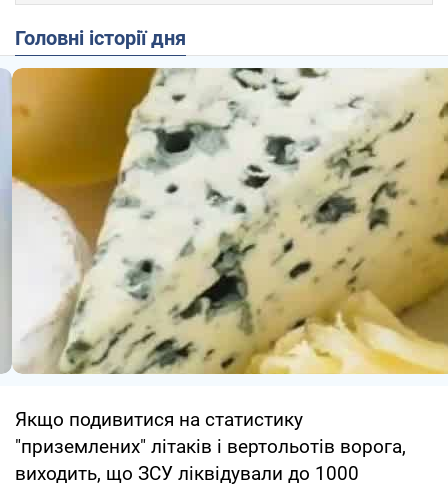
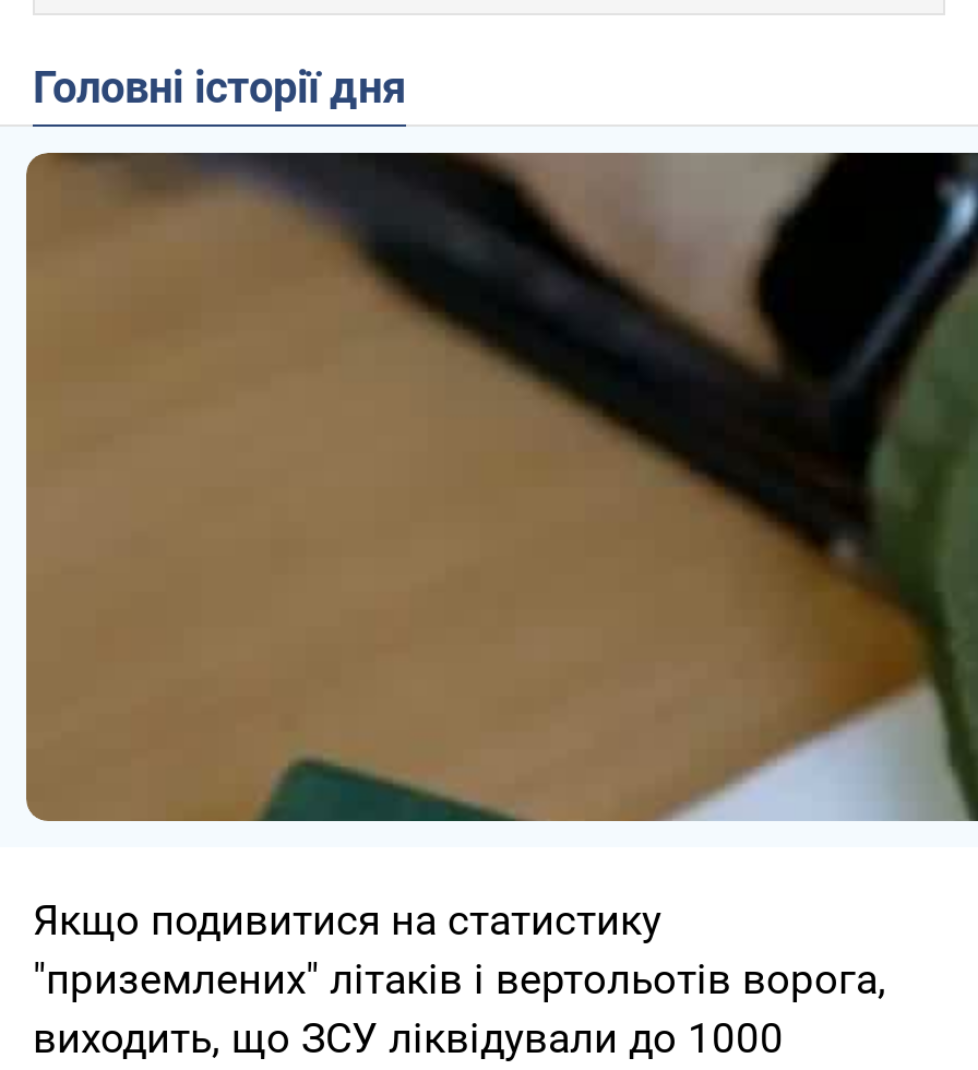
- [image]
+ [image]
